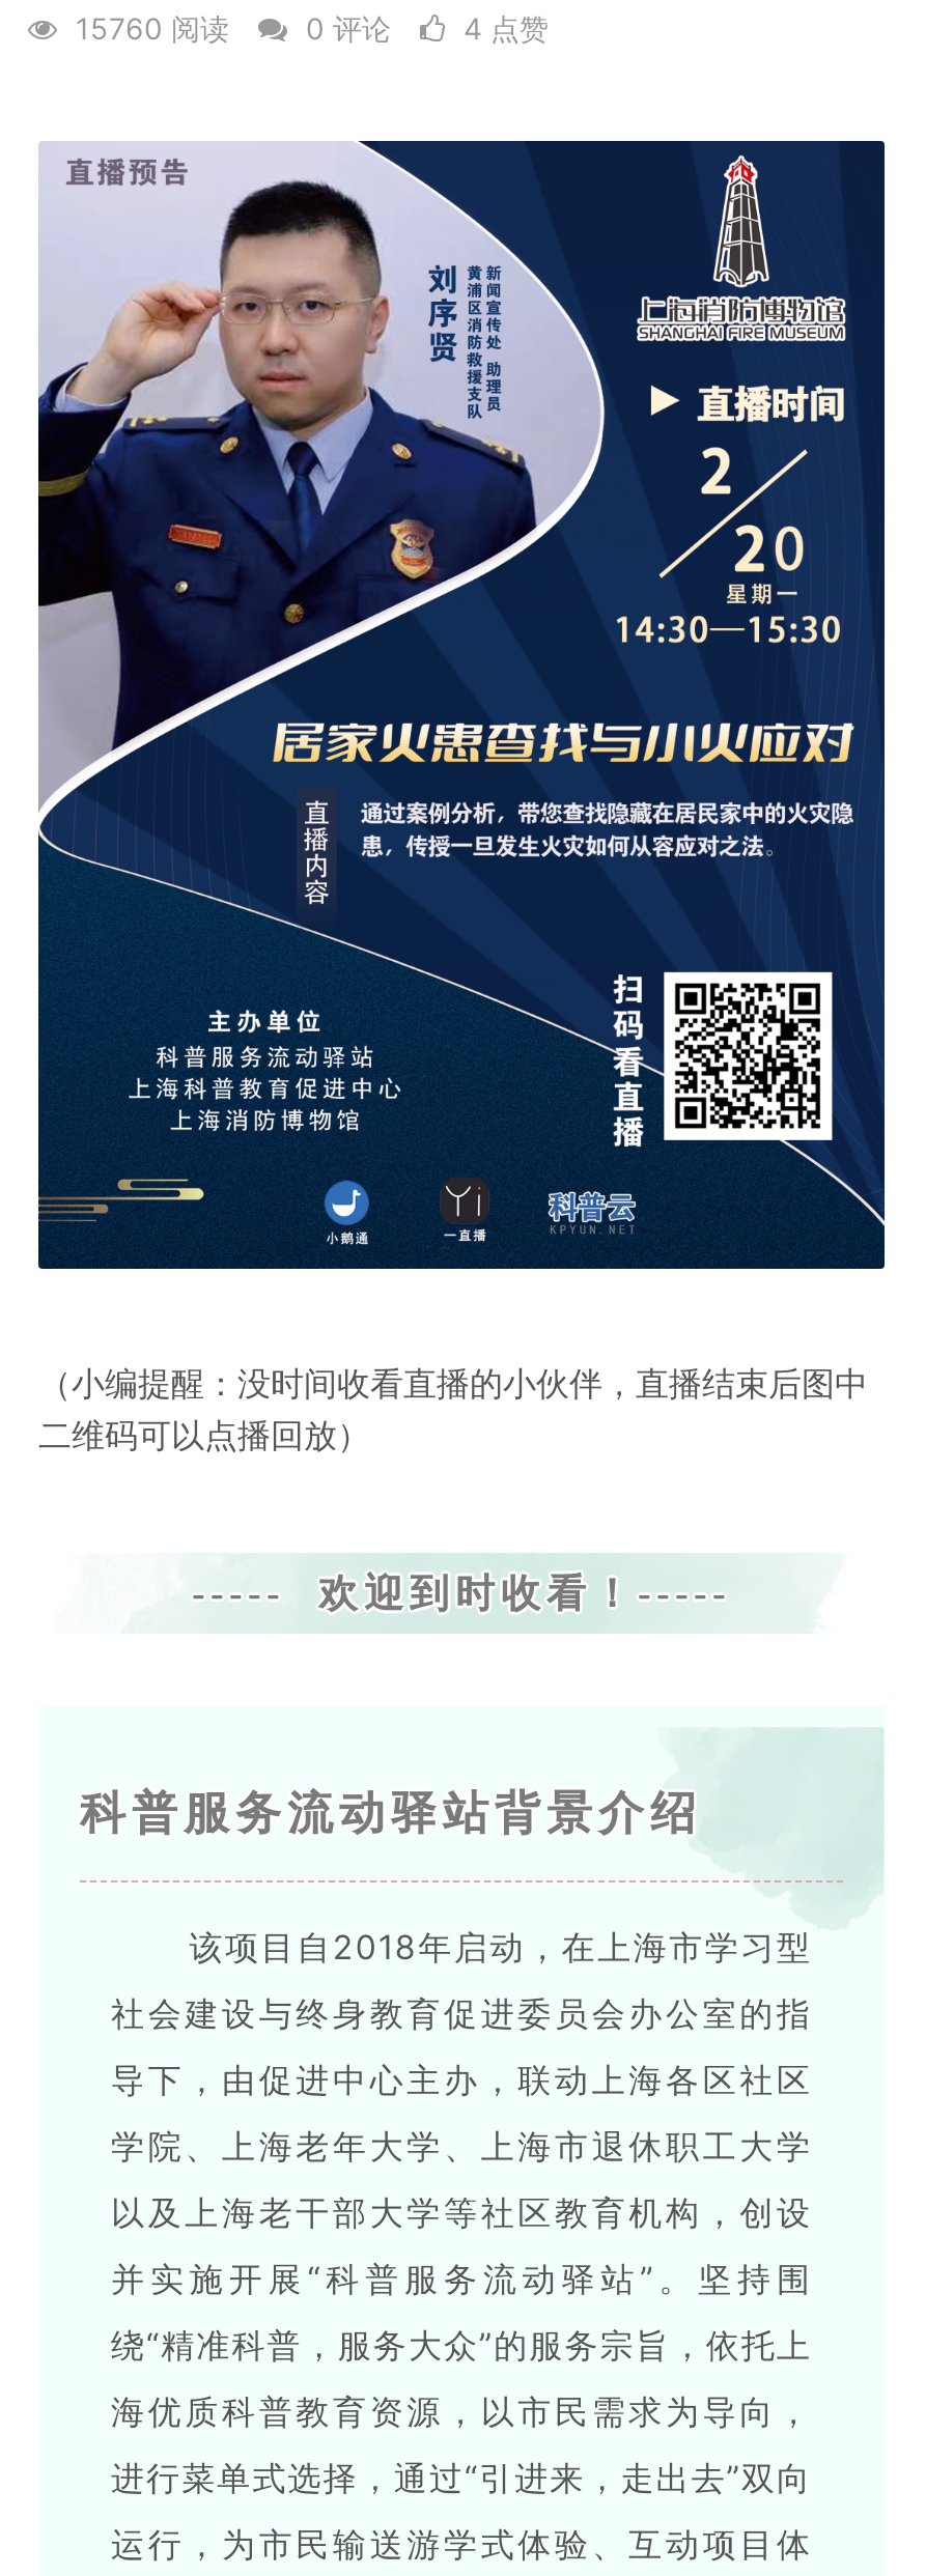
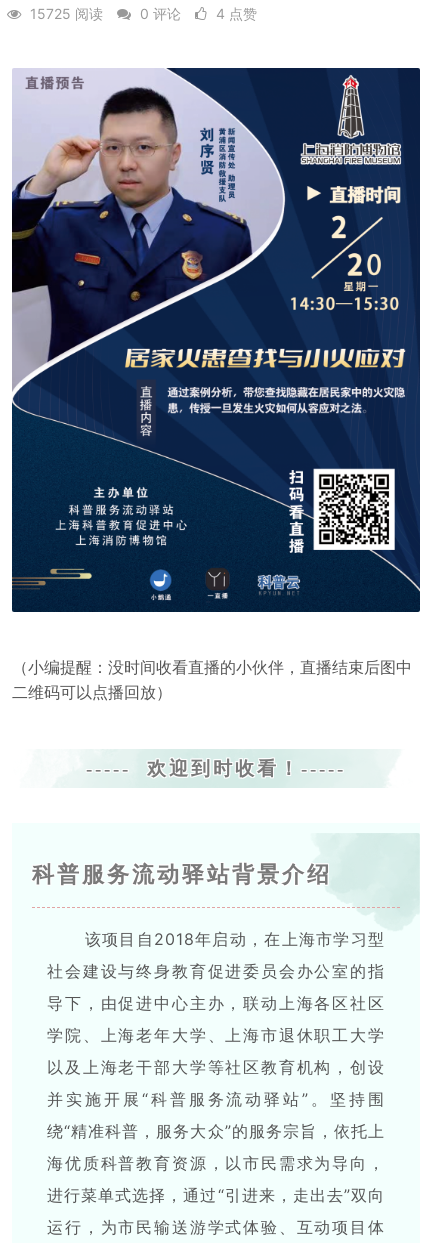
- 15760 阅读 0 评论 4 点赞
+ 15725 阅读 0 评论 4 点赞
